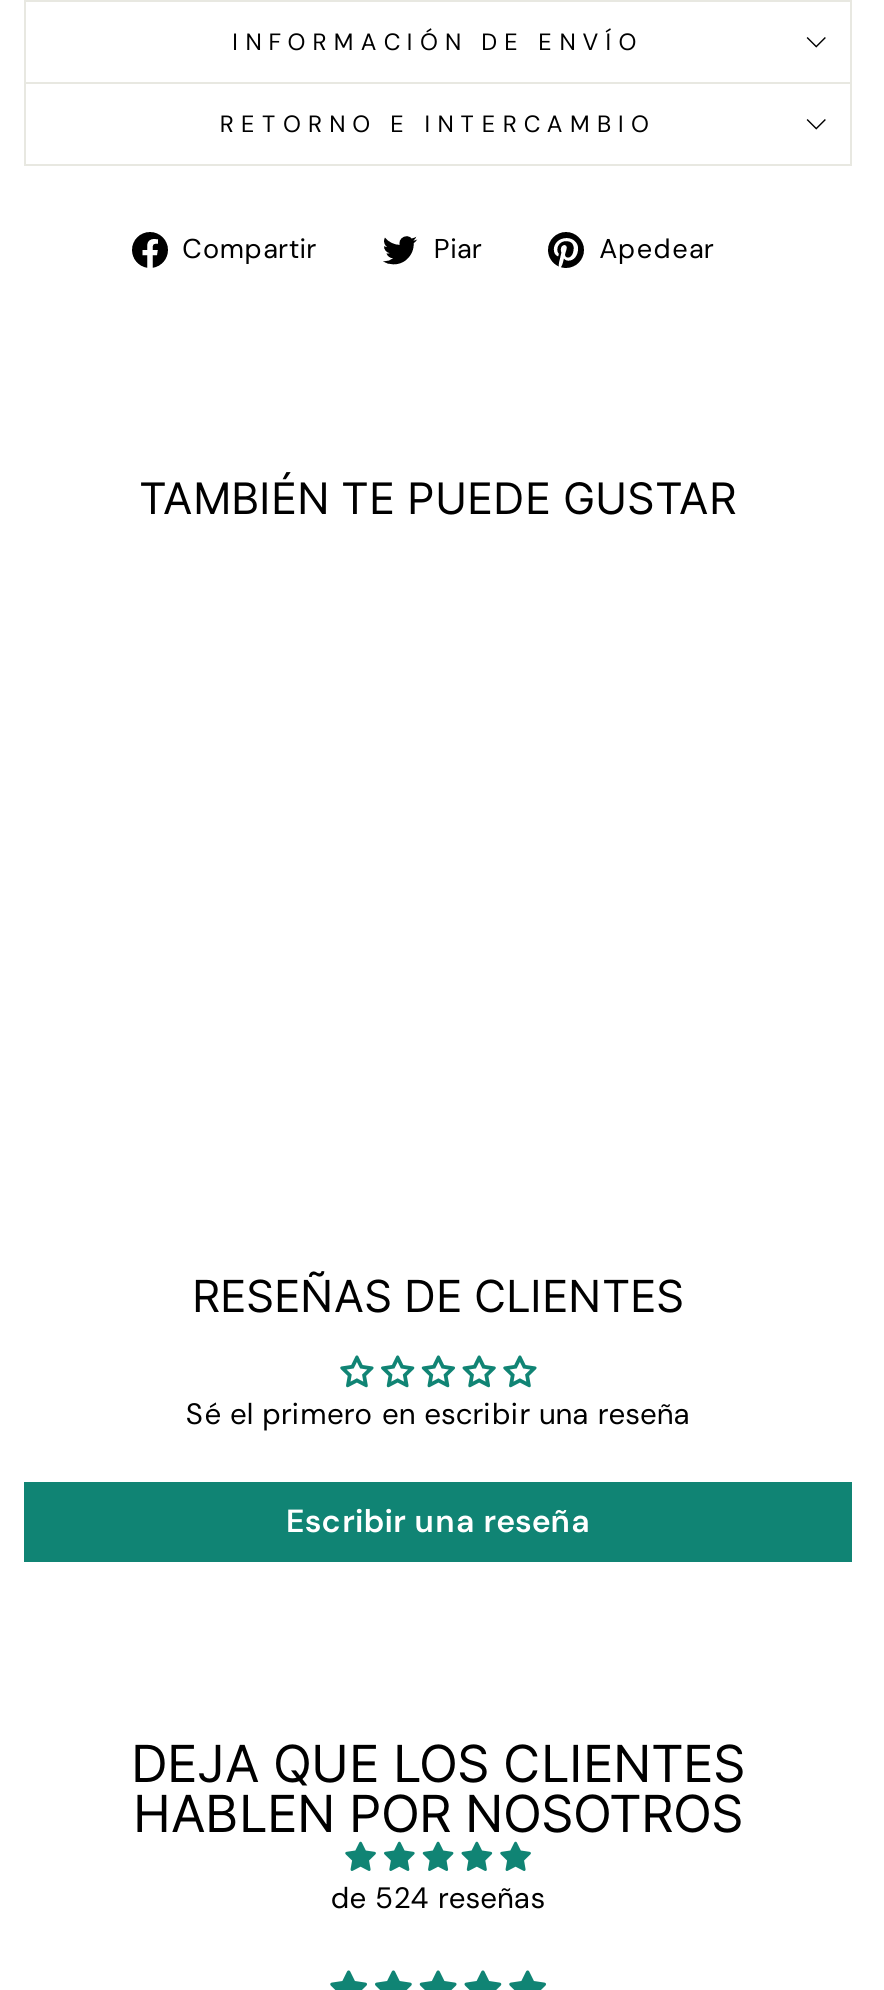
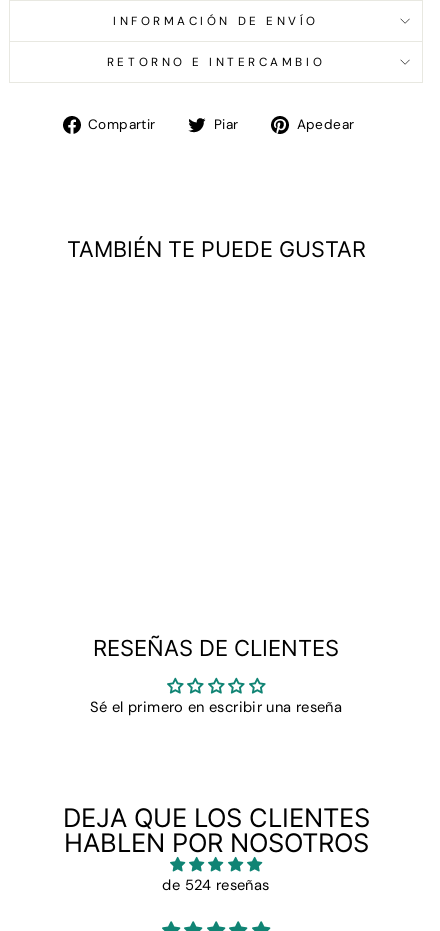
- Escribir una reseña
